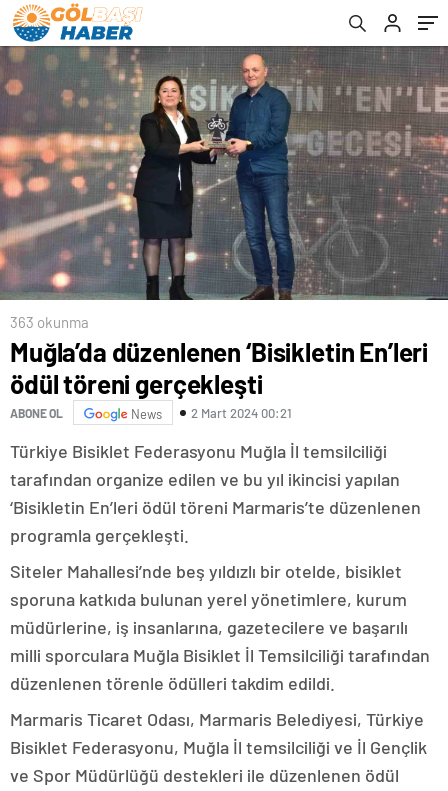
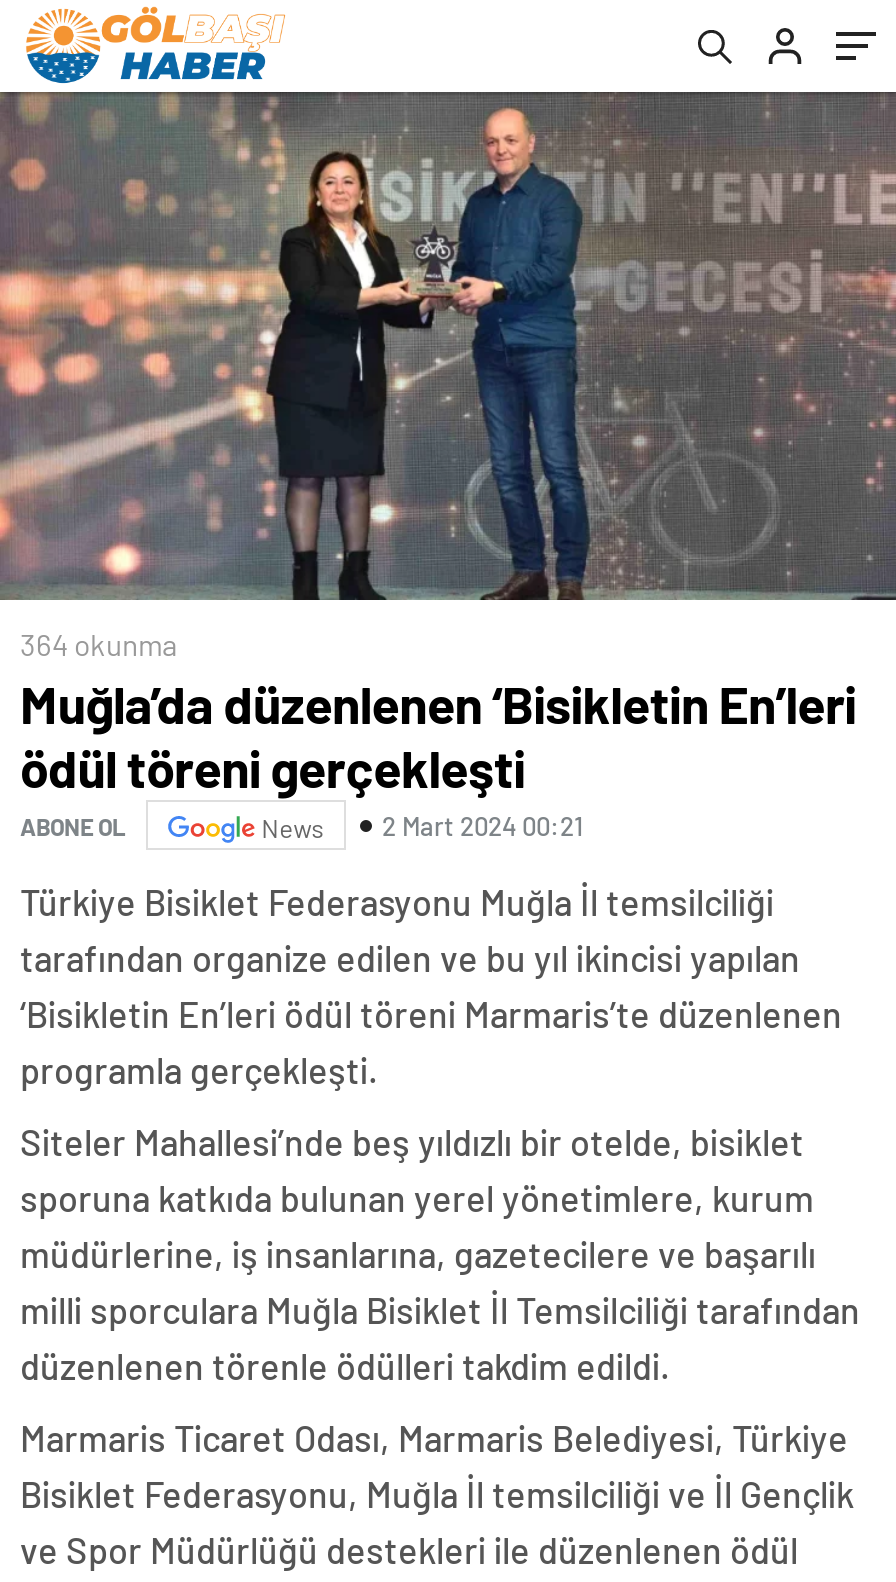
- 363 okunma
+ 364 okunma
